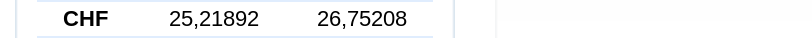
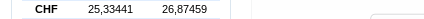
- 25,21892
+ 25,33441

- 26,75208
+ 26,87459
